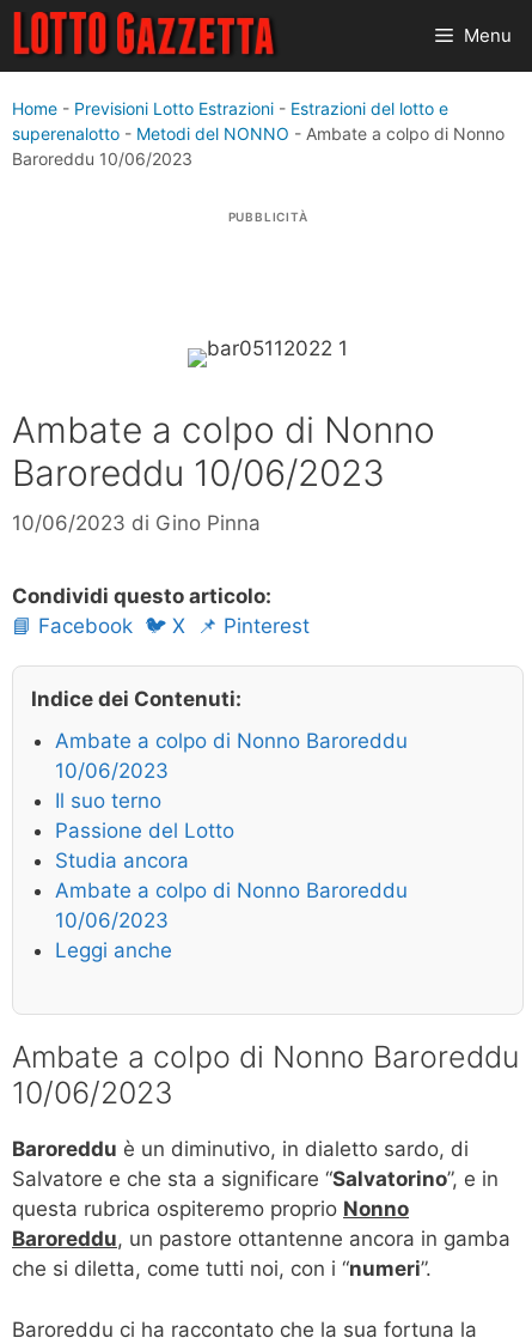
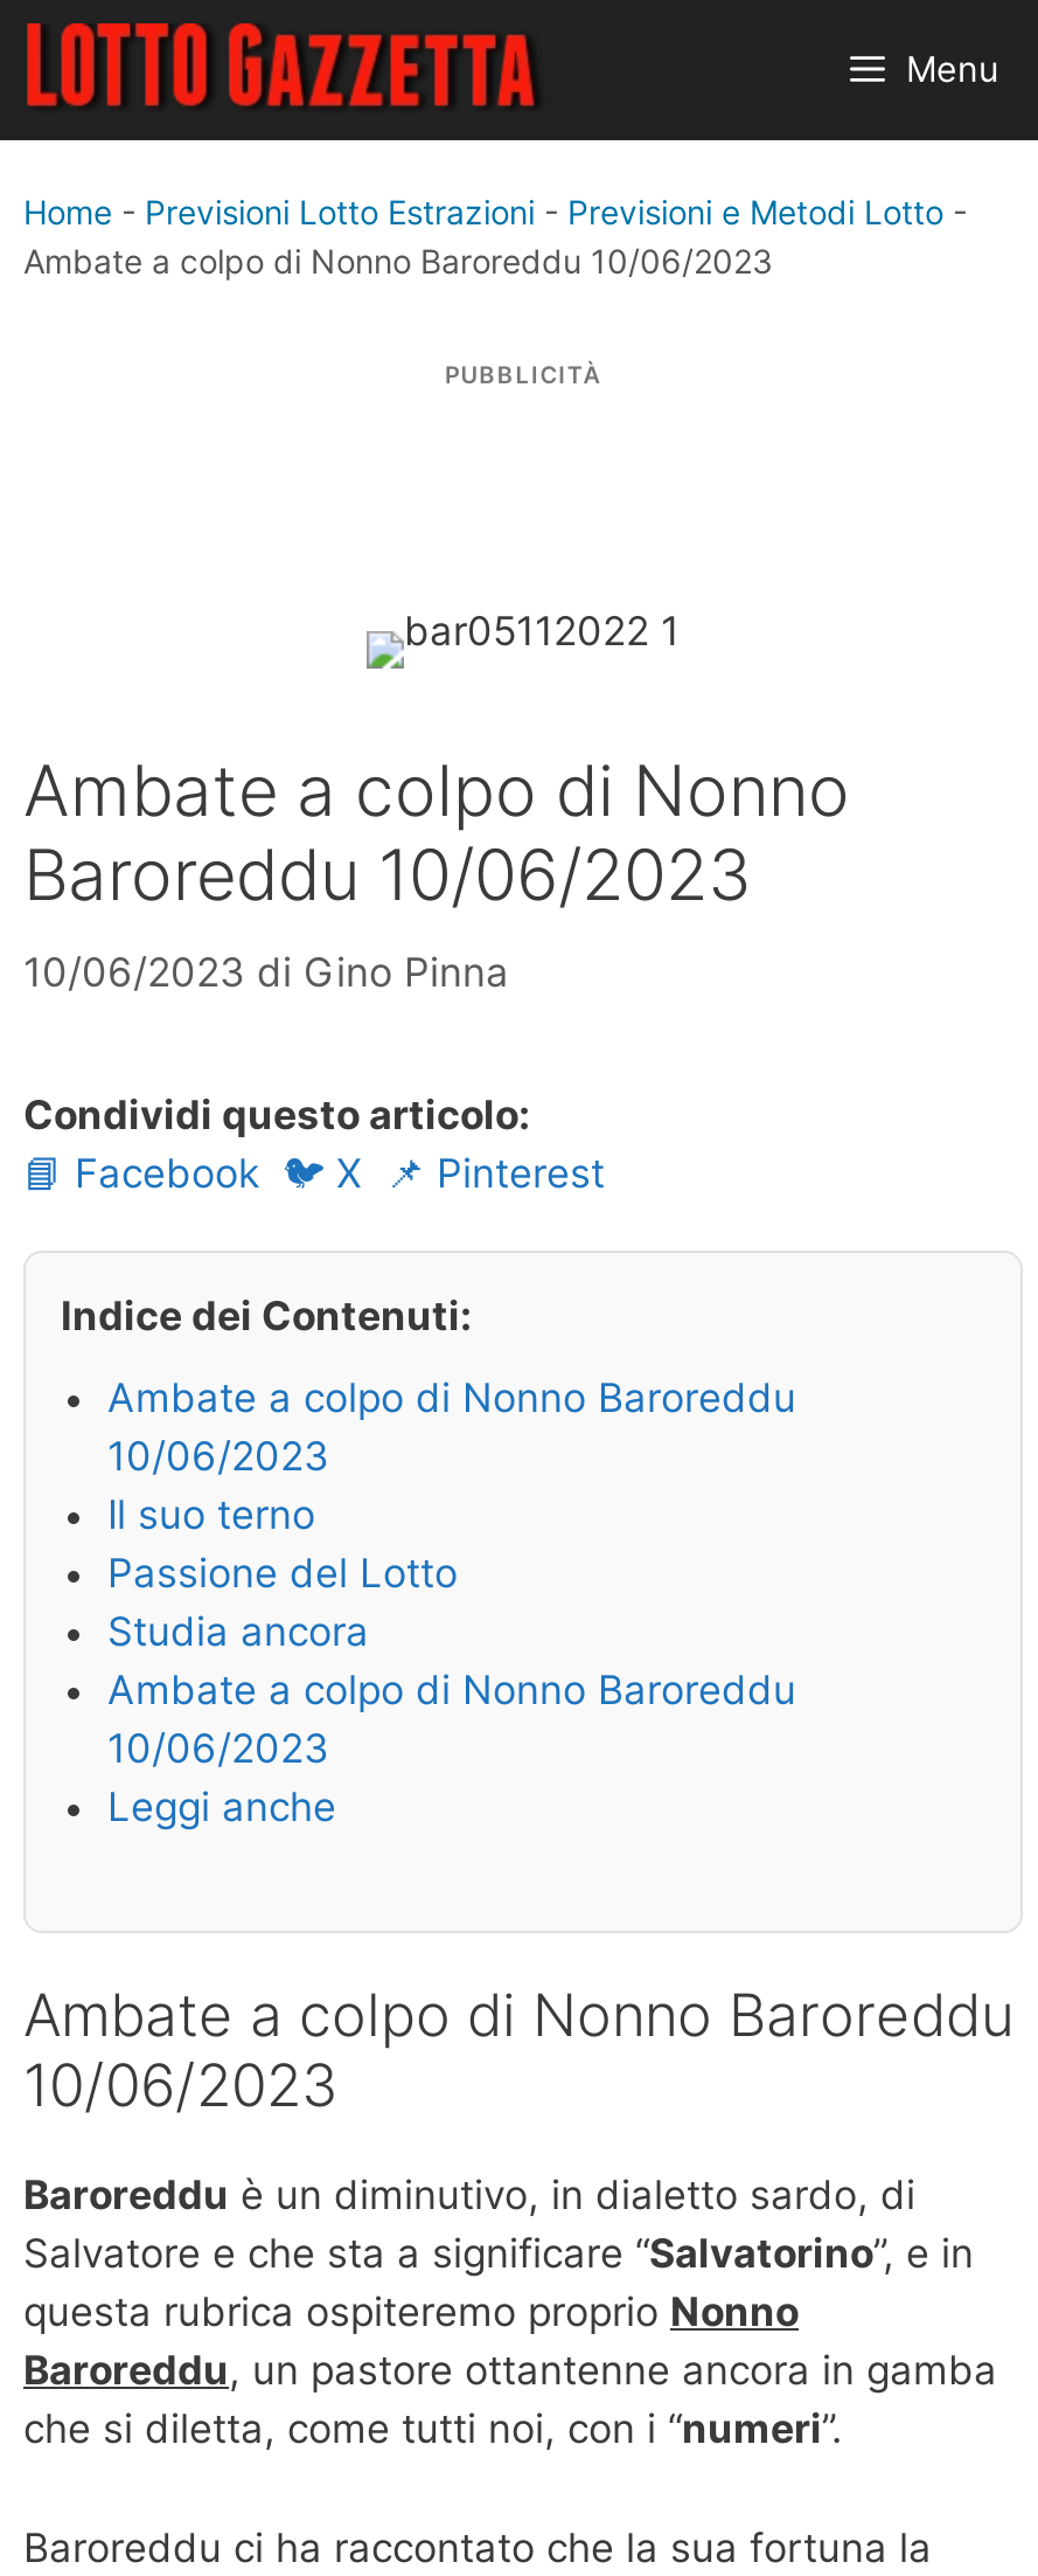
- Home - Previsioni Lotto Estrazioni - Estrazioni del lotto e
- superenalotto - Metodi del NONNO - Ambate a colpo di Nonno
- Baroreddu 10/06/2023
+ Home - Previsioni Lotto Estrazioni - Previsioni e Metodi Lotto -
+ Ambate a colpo di Nonno Baroreddu 10/06/2023
